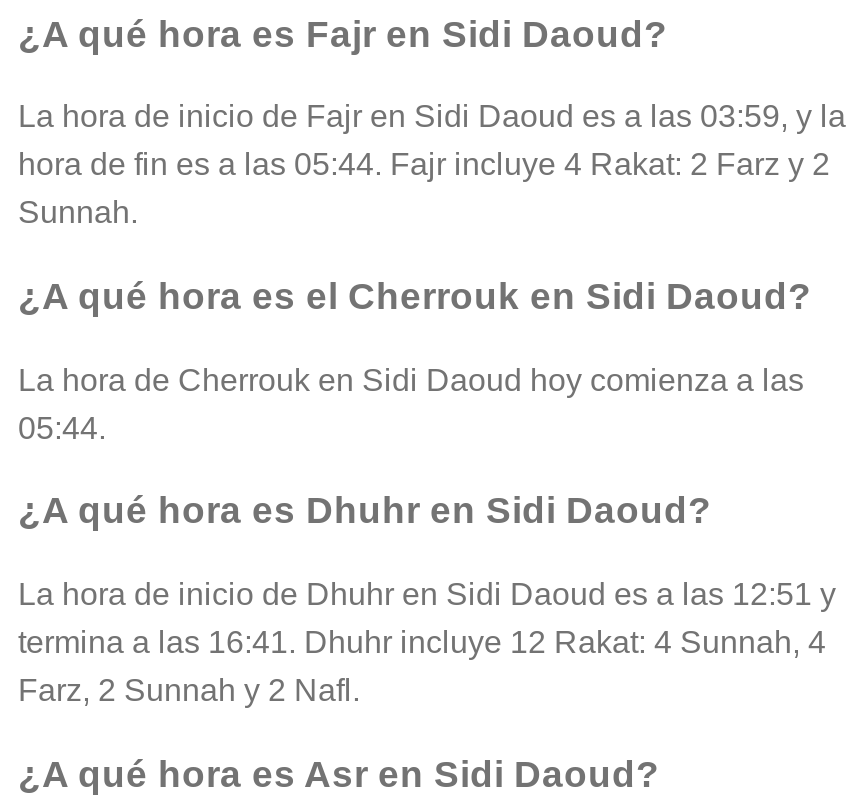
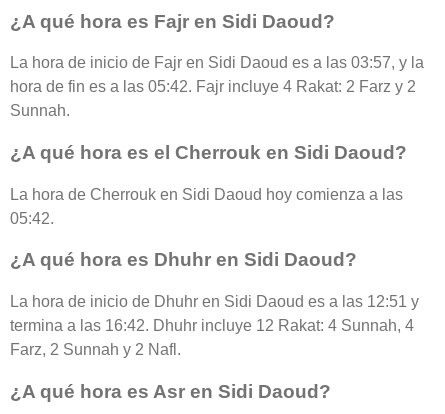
- La hora de inicio de Fajr en Sidi Daoud es a las 03:59, y la
+ La hora de inicio de Fajr en Sidi Daoud es a las 03:57, y la

- hora de fin es a las 05:44. Fajr incluye 4 Rakat: 2 Farz y 2
+ hora de fin es a las 05:42. Fajr incluye 4 Rakat: 2 Farz y 2

- 05:44.
+ 05:42.

- termina a las 16:41. Dhuhr incluye 12 Rakat: 4 Sunnah, 4
+ termina a las 16:42. Dhuhr incluye 12 Rakat: 4 Sunnah, 4
